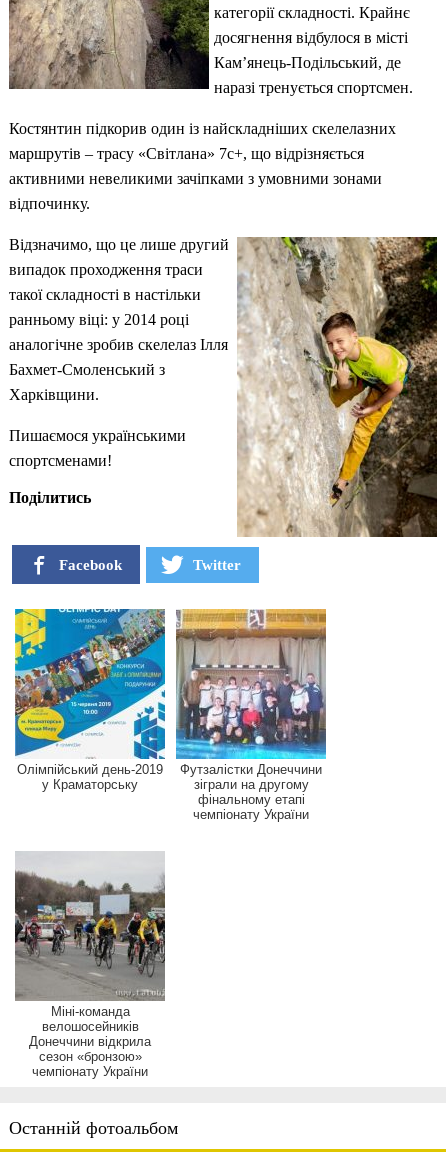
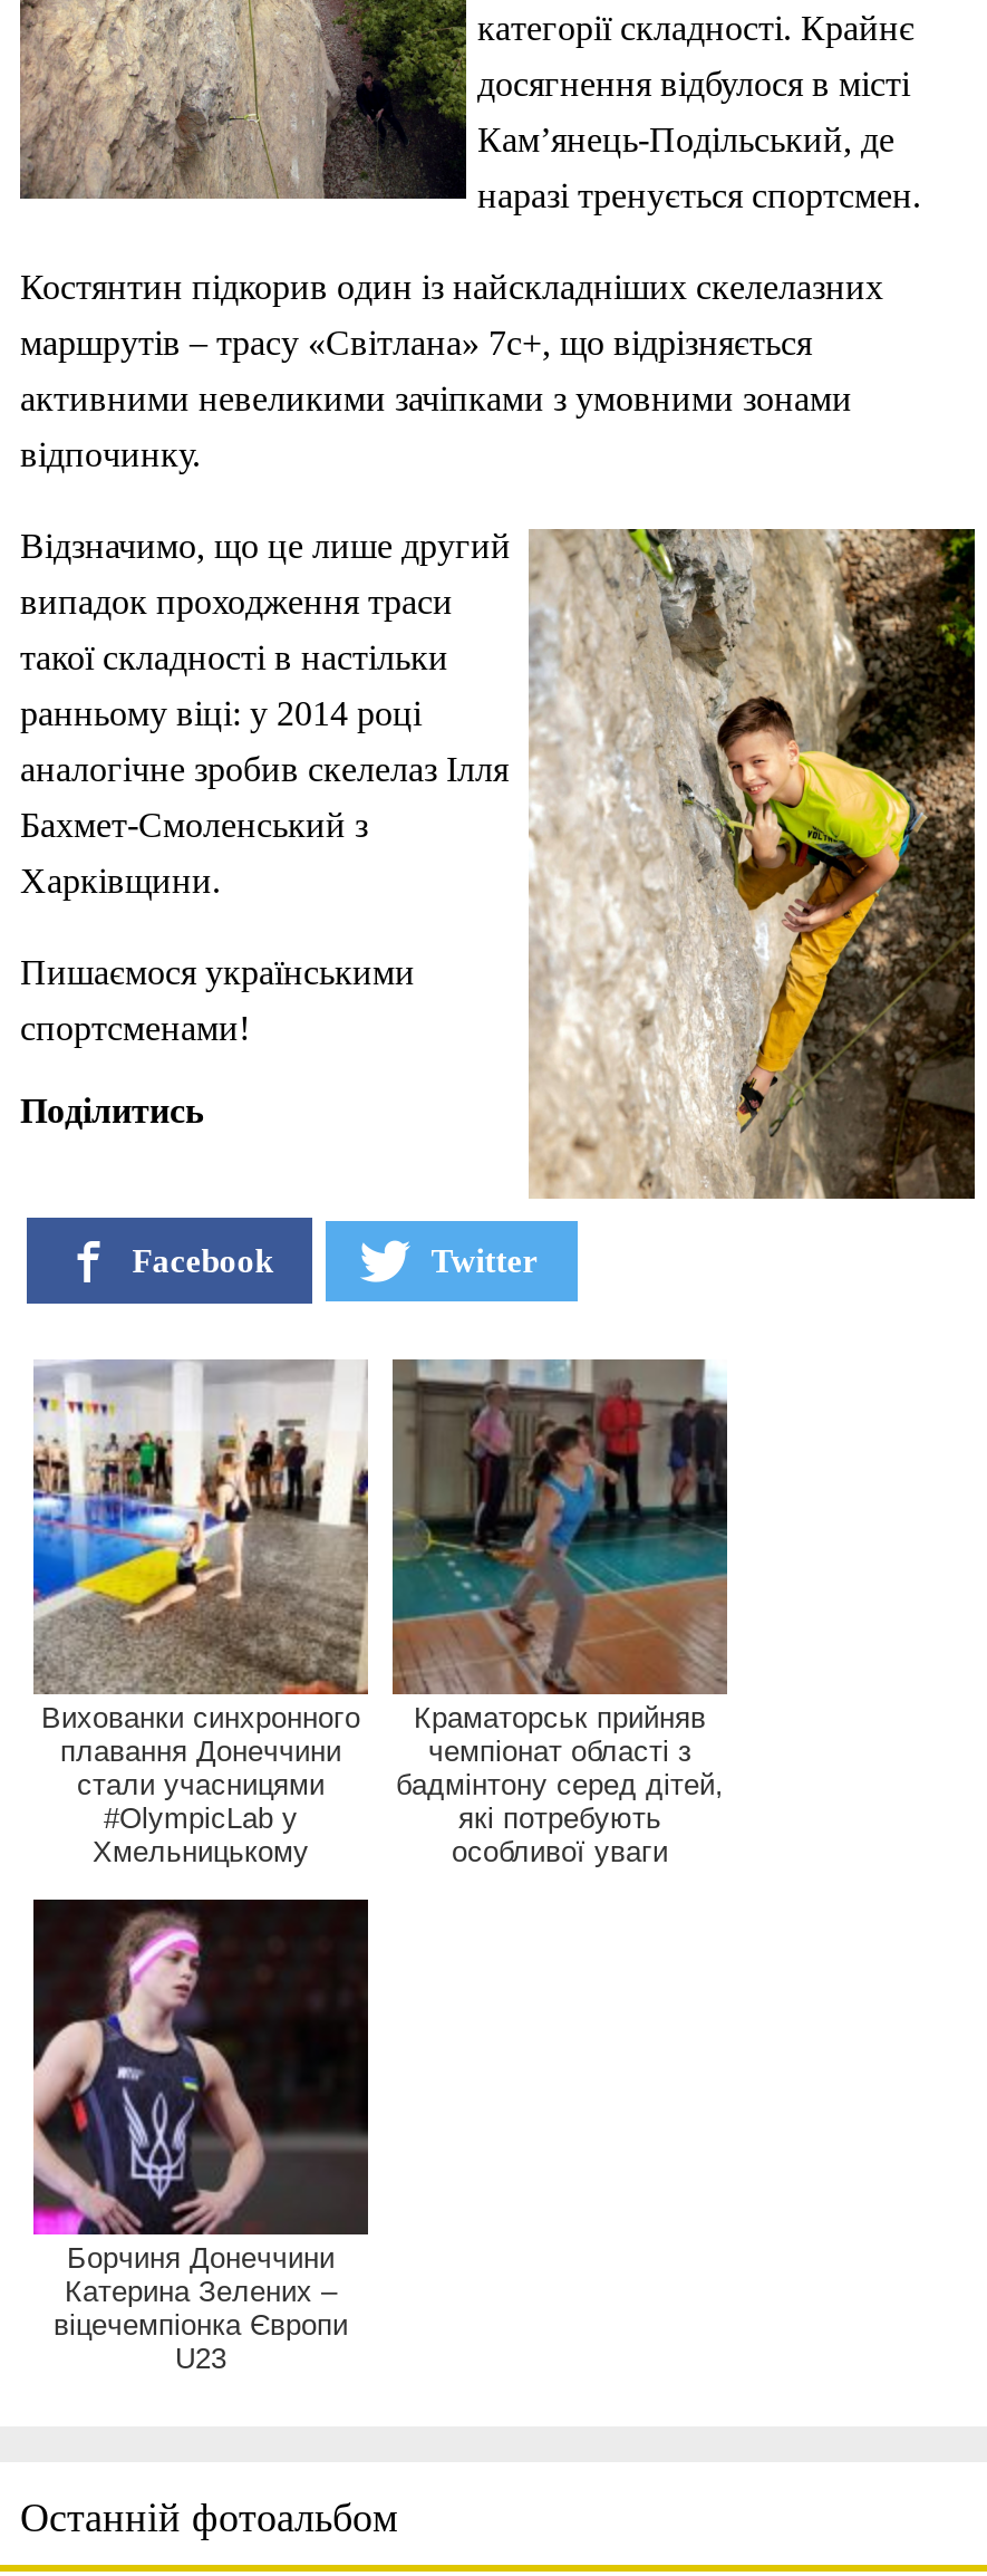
- [image]
- Олімпійський день-2019
- у Краматорську
+ [image]
+ Вихованки синхронного
+ плавання Донеччини
+ стали учасницями
+ #OlympicLab у
+ Хмельницькому

- [image]
- Футзалістки Донеччини
- зіграли на другому
- фінальному етапі
- чемпіонату України
+ [image]
+ Краматорськ прийняв
+ чемпіонат області з
+ бадмінтону серед дітей,
+ які потребують
+ особливої уваги

- [image]
- Міні-команда
- велошосейників
- Донеччини відкрила
- сезон «бронзою»
- чемпіонату України
+ [image]
+ Борчиня Донеччини
+ Катерина Зелених –
+ віцечемпіонка Європи
+ U23
